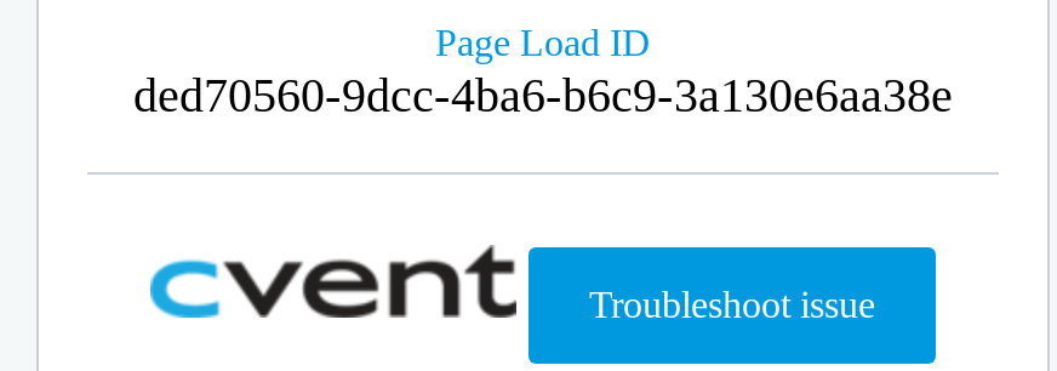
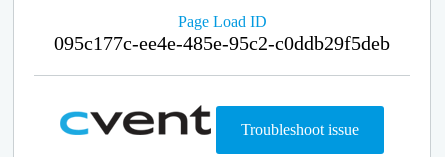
- ded70560-9dcc-4ba6-b6c9-3a130e6aa38e
+ 095c177c-ee4e-485e-95c2-c0ddb29f5deb
